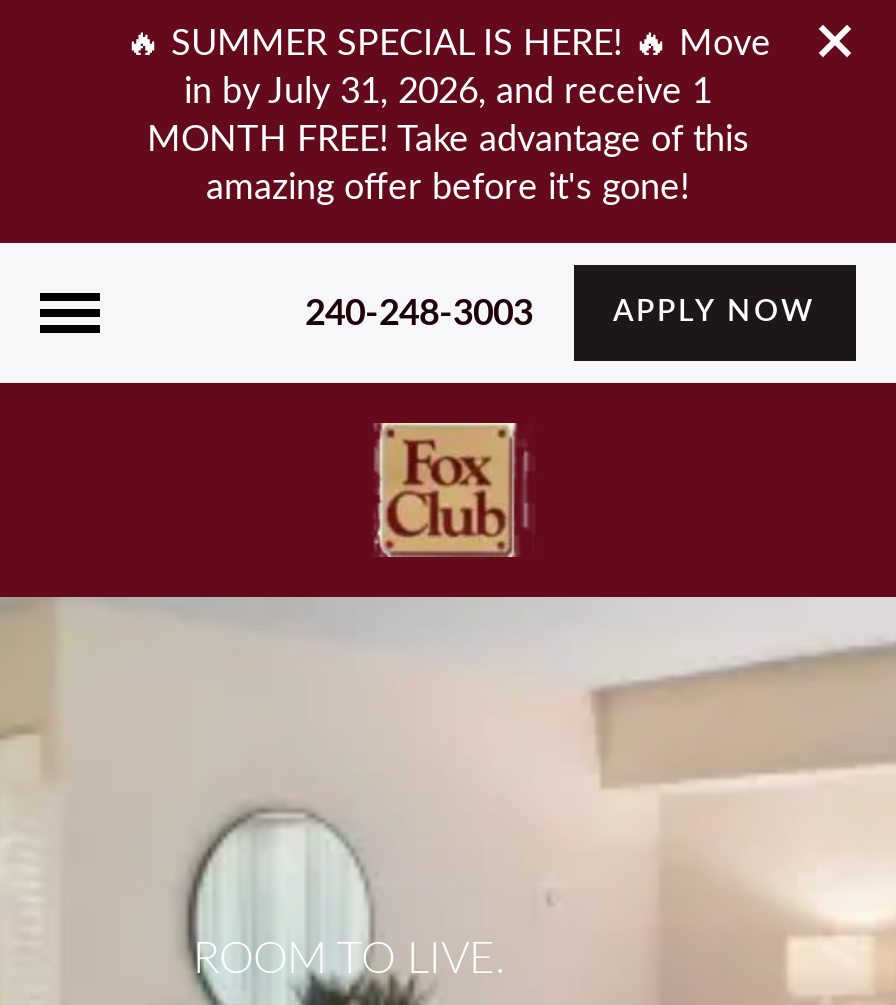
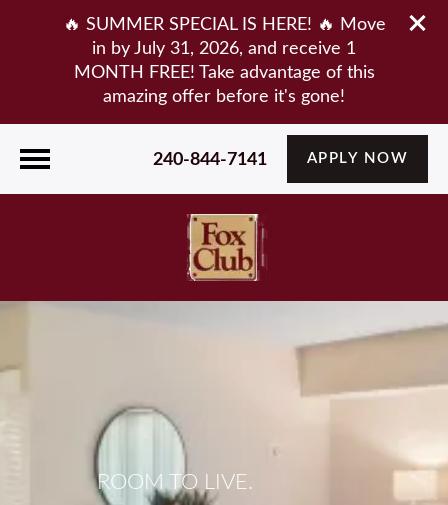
- 240-248-3003
+ 240-844-7141
